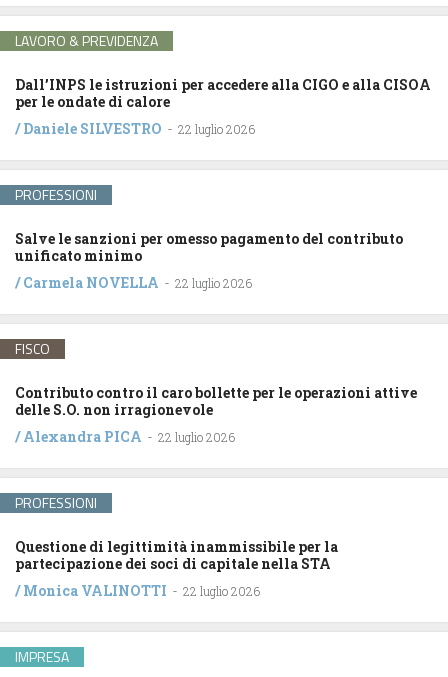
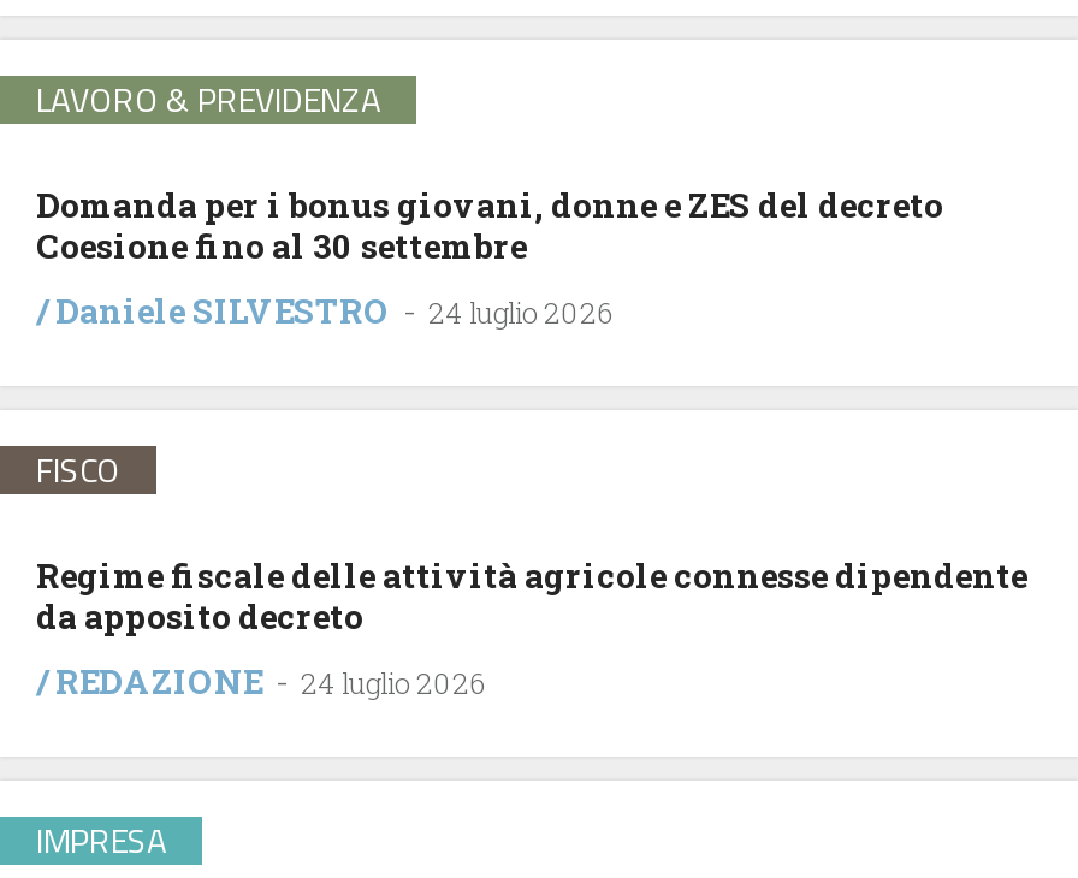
- Dall’INPS le istruzioni per accedere alla CIGO e alla CISOA
- per le ondate di calore
- /Daniele SILVESTRO - 22 luglio 2026
- PROFESSIONI
- Salve le sanzioni per omesso pagamento del contributo
- unificato minimo
- /Carmela NOVELLA - 22 luglio 2026
+ Domanda per i bonus giovani, donne e ZES del decreto
+ Coesione fino al 30 settembre
+ /Daniele SILVESTRO - 24 luglio 2026

- Contributo contro il caro bollette per le operazioni attive
- delle S.O. non irragionevole
- /Alexandra PICA - 22 luglio 2026
- PROFESSIONI
- Questione di legittimità inammissibile per la
- partecipazione dei soci di capitale nella STA
- /Monica VALINOTTI - 22 luglio 2026
+ Regime fiscale delle attività agricole connesse dipendente
+ da apposito decreto
+ /REDAZIONE - 24 luglio 2026
